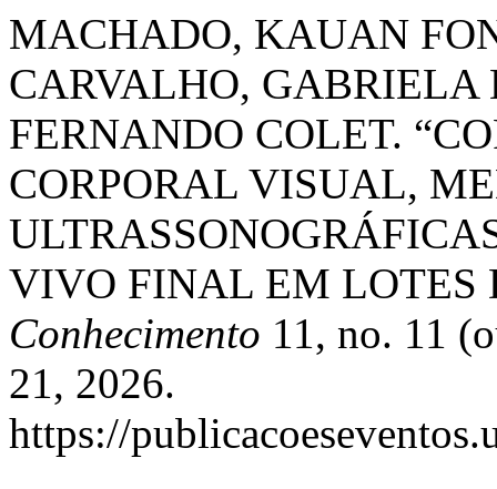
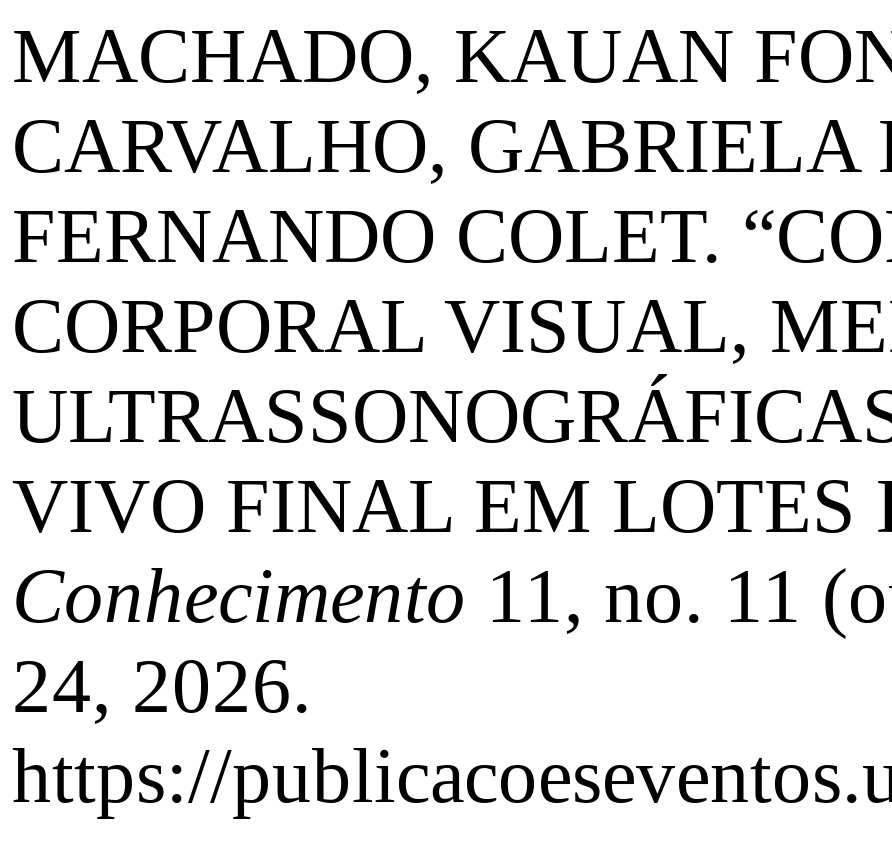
- 21, 2026.
+ 24, 2026.
